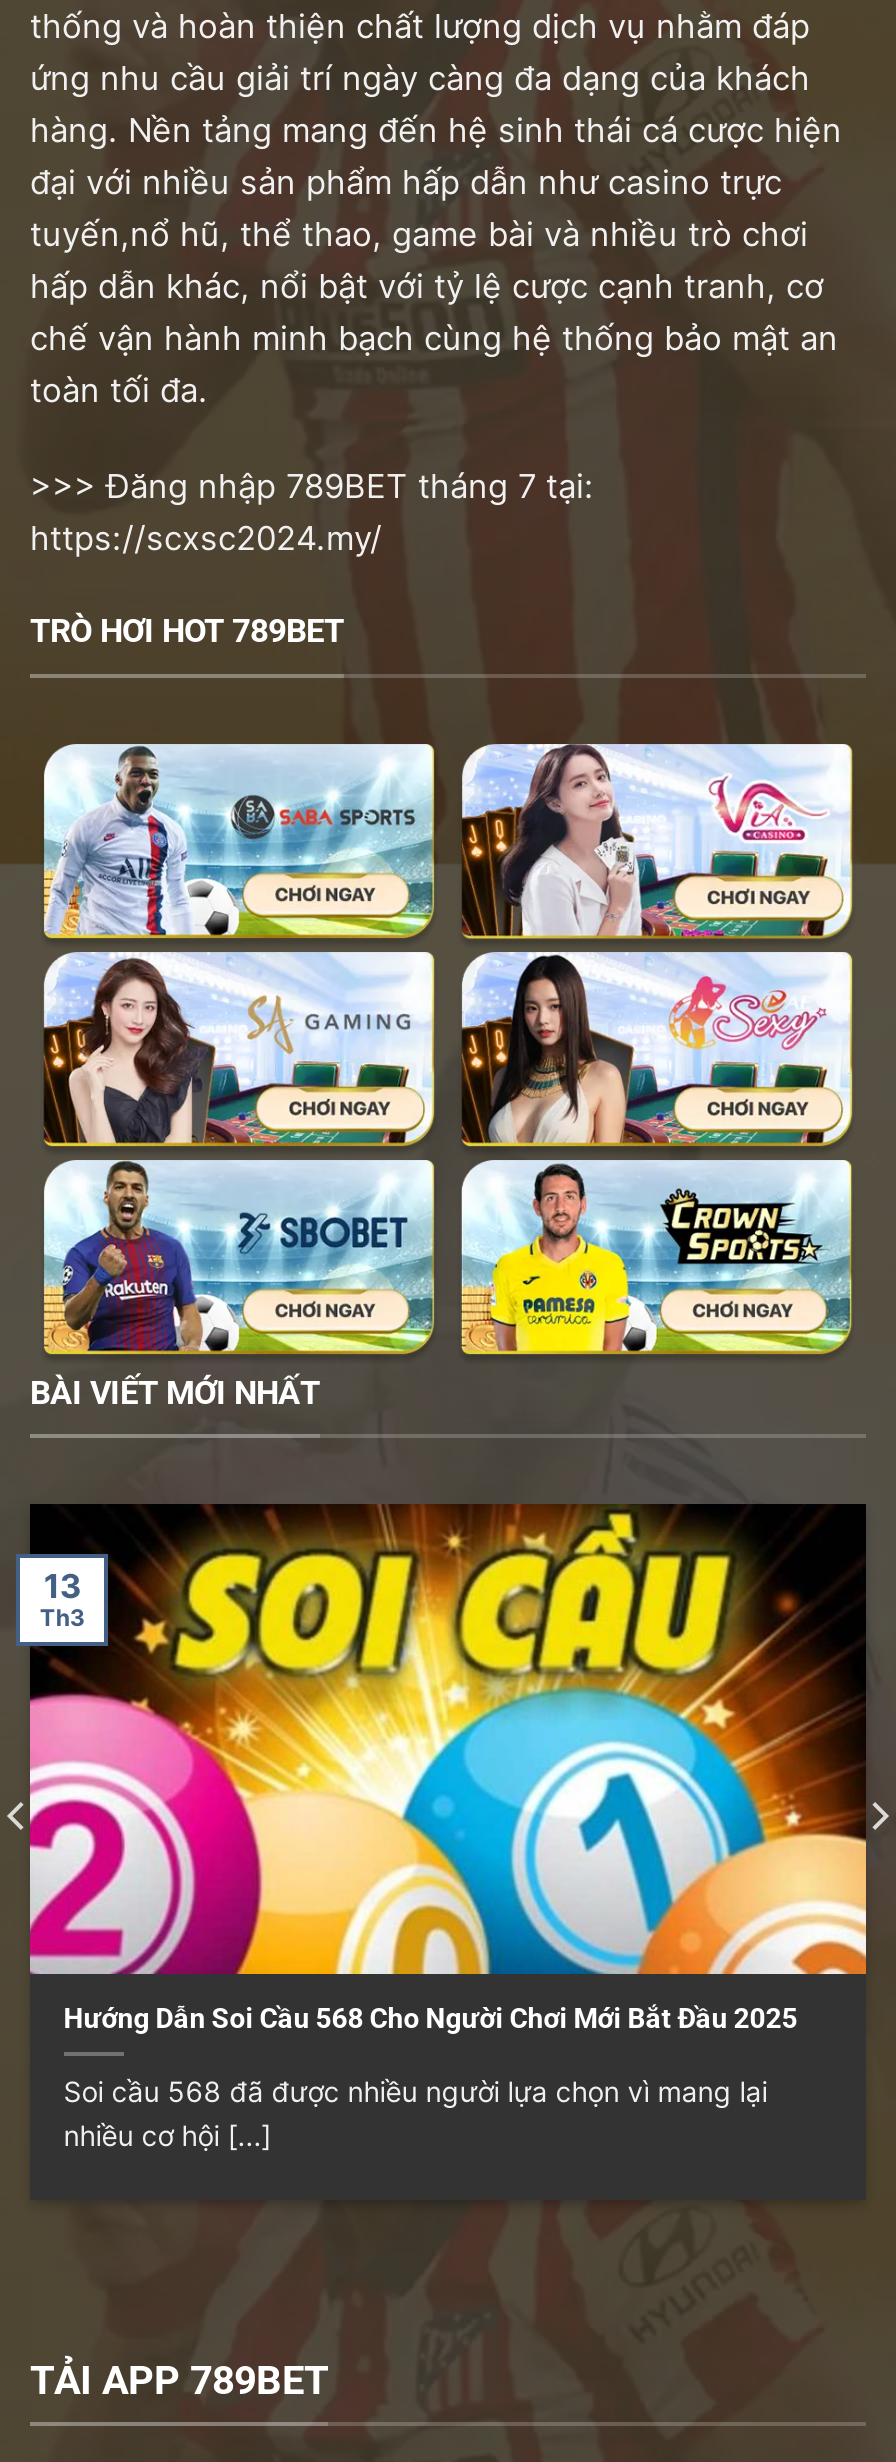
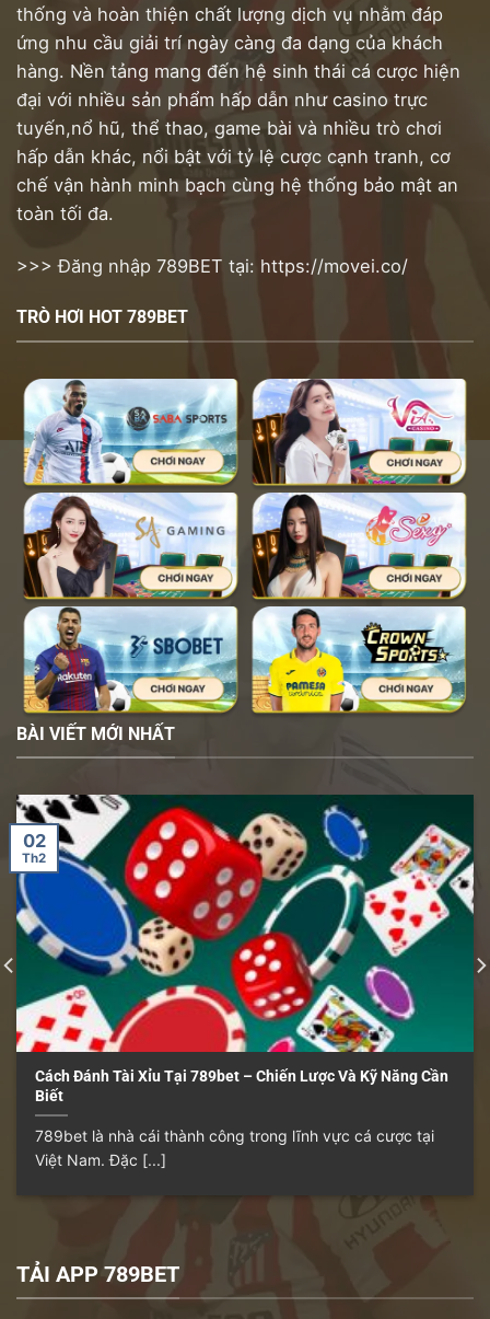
- >>> Đăng nhập 789BET tháng 7 tại:
- https://scxsc2024.my/
+ >>> Đăng nhập 789BET tại: https://movei.co/

- [image]
- 13
- Th3
+ [image]
+ 02
+ Th2

- Hướng Dẫn Soi Cầu 568 Cho Người Chơi Mới Bắt Đầu 2025
+ Cách Đánh Tài Xỉu Tại 789bet – Chiến Lược Và Kỹ Năng Cần
+ Biết

- Soi cầu 568 đã được nhiều người lựa chọn vì mang lại
- nhiều cơ hội [...]
+ 789bet là nhà cái thành công trong lĩnh vực cá cược tại
+ Việt Nam. Đặc [...]
